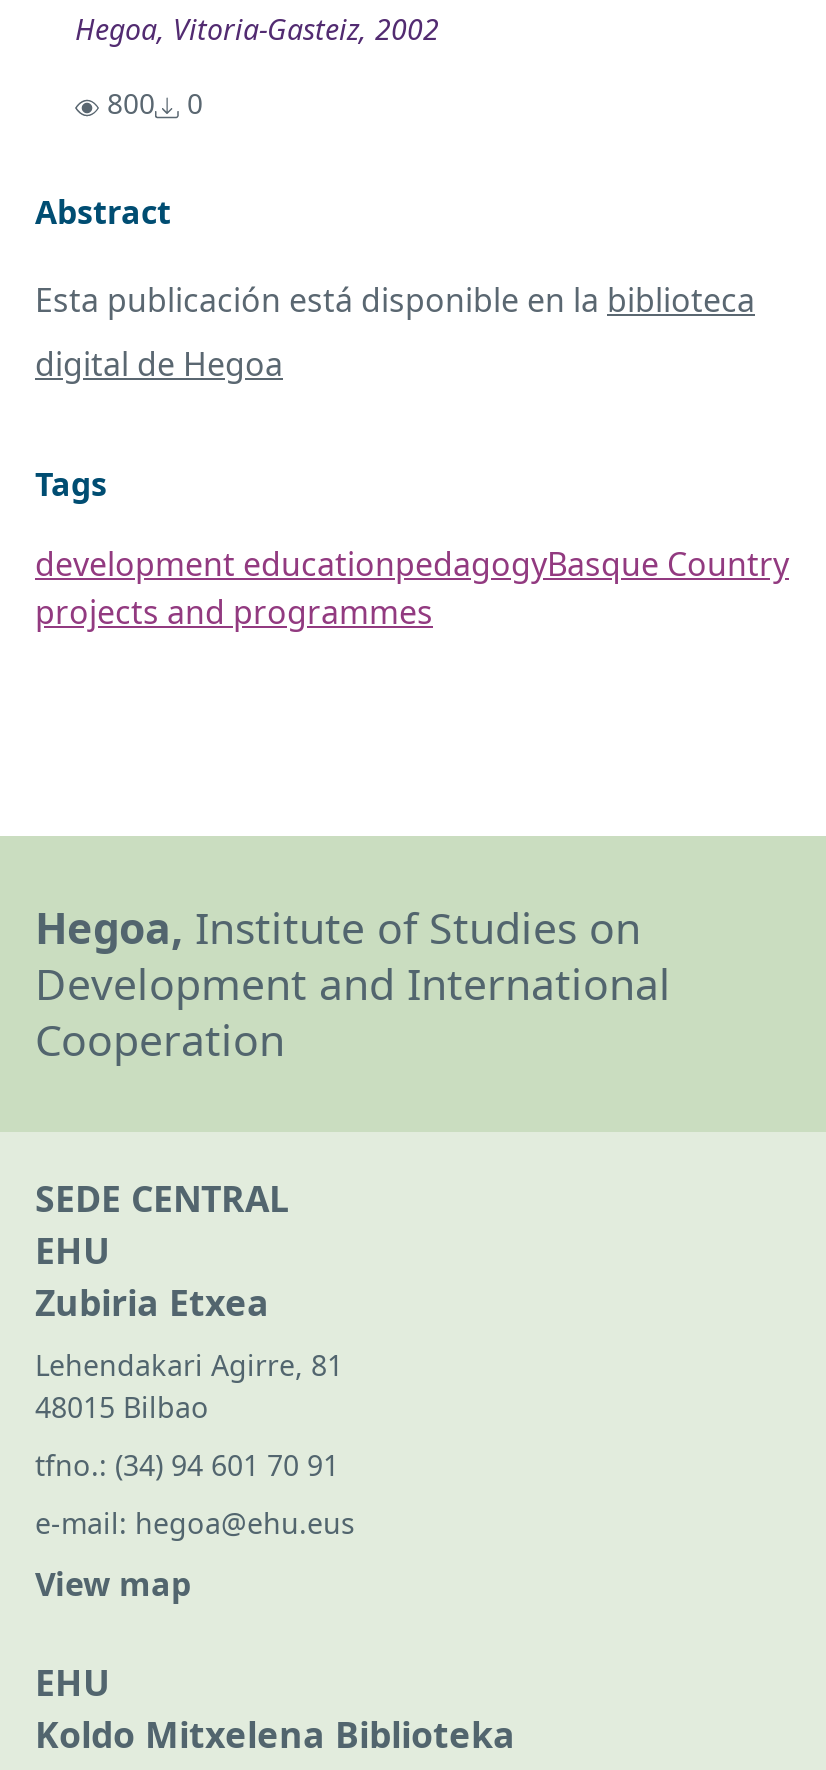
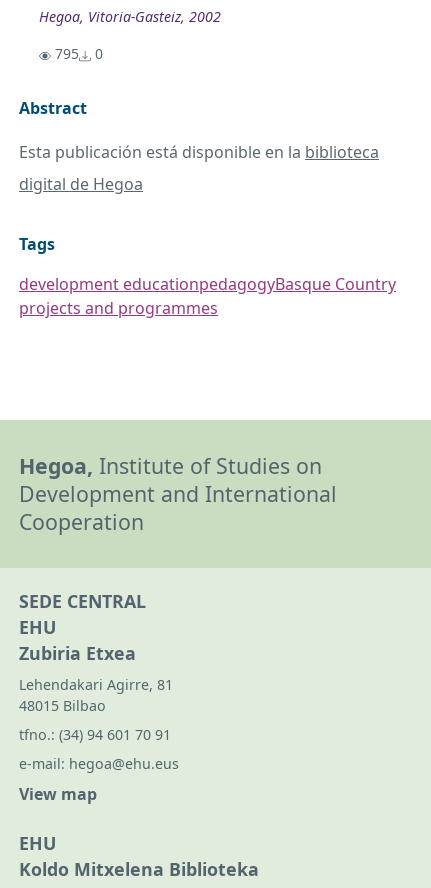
- 800 0
+ 795 0
